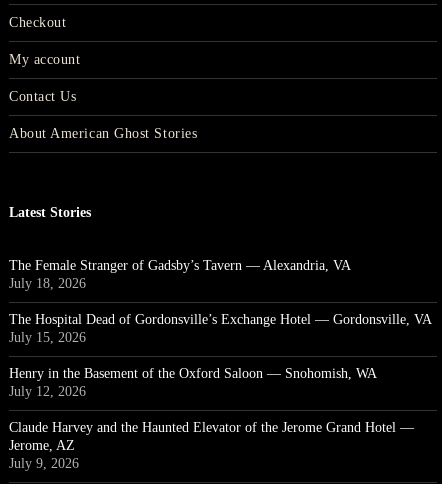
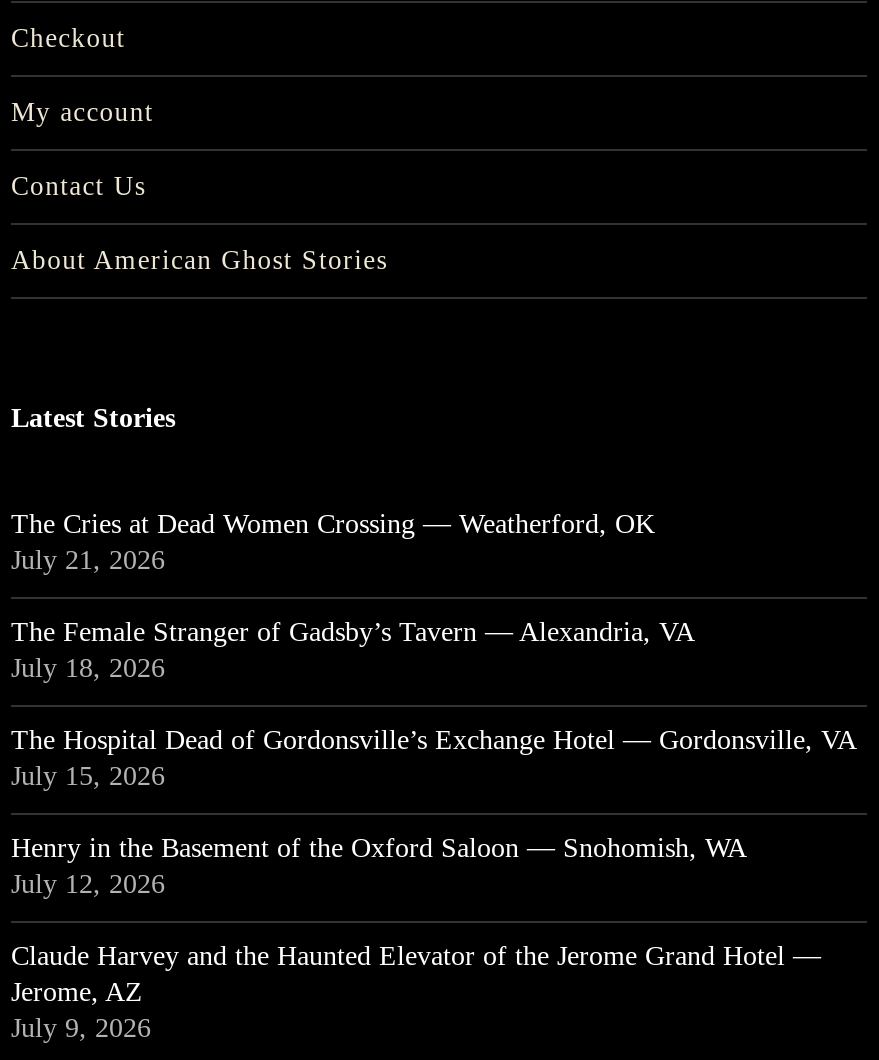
+ The Cries at Dead Women Crossing — Weatherford, OK
+ July 21, 2026
